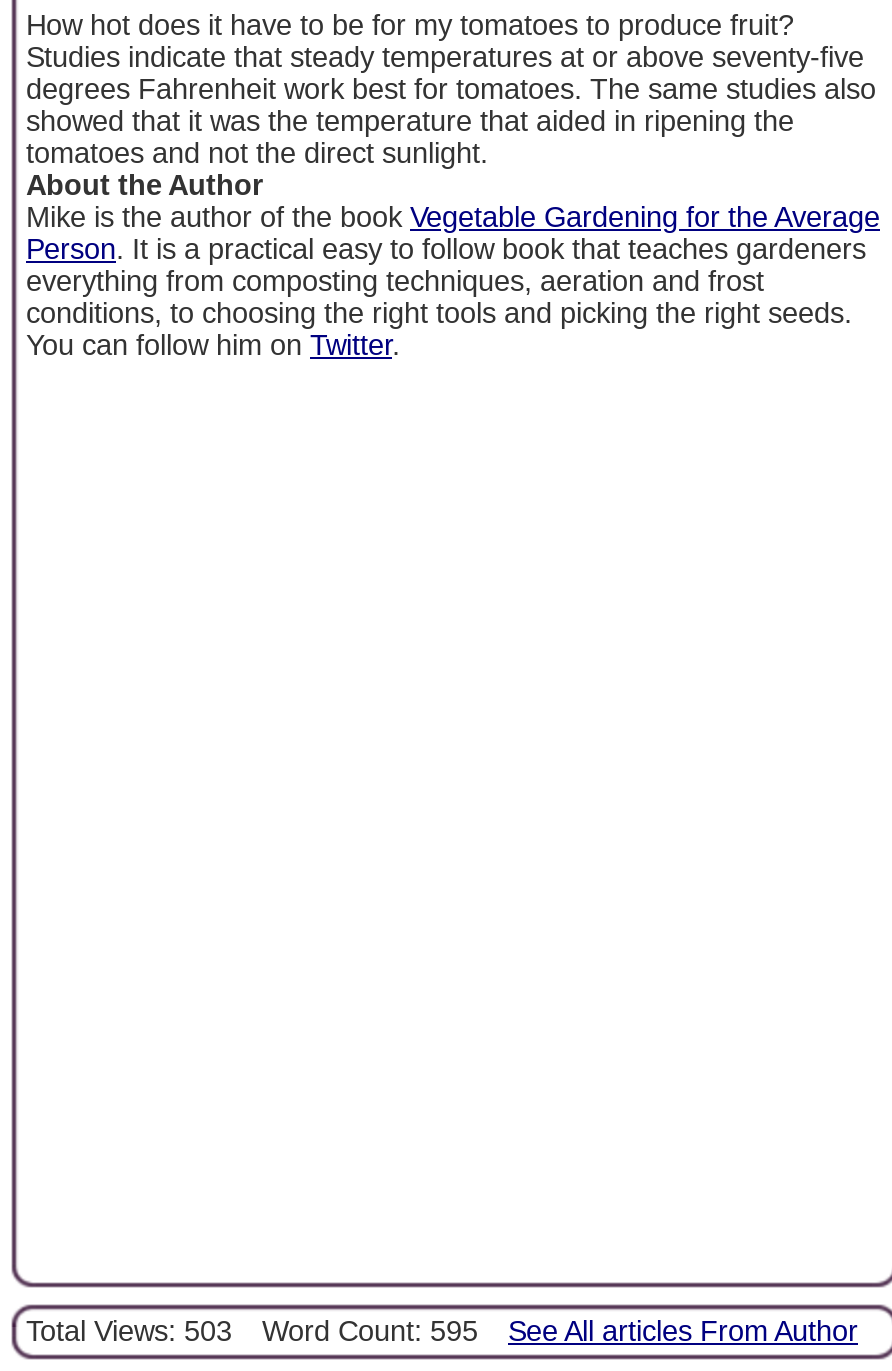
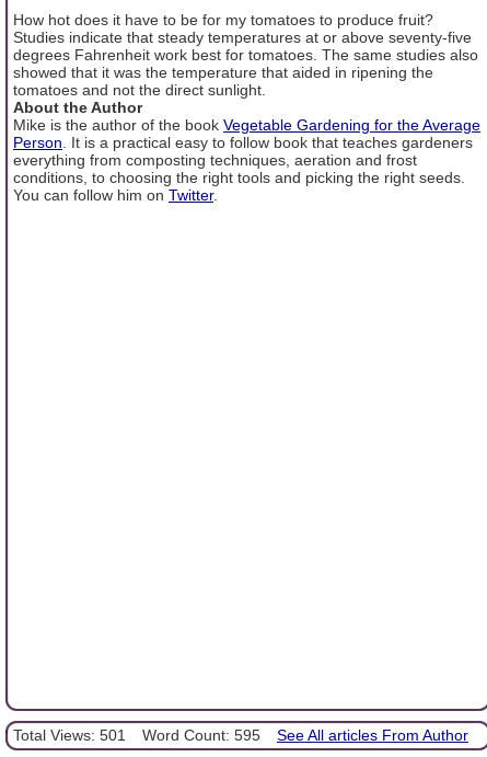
- Total Views: 503 Word Count: 595 See All articles From Author
+ Total Views: 501 Word Count: 595 See All articles From Author
